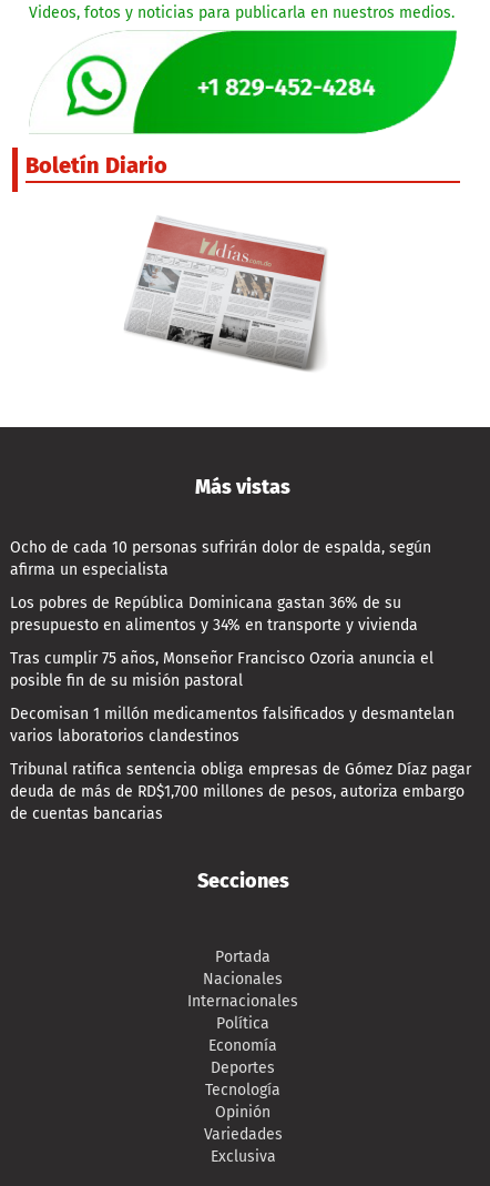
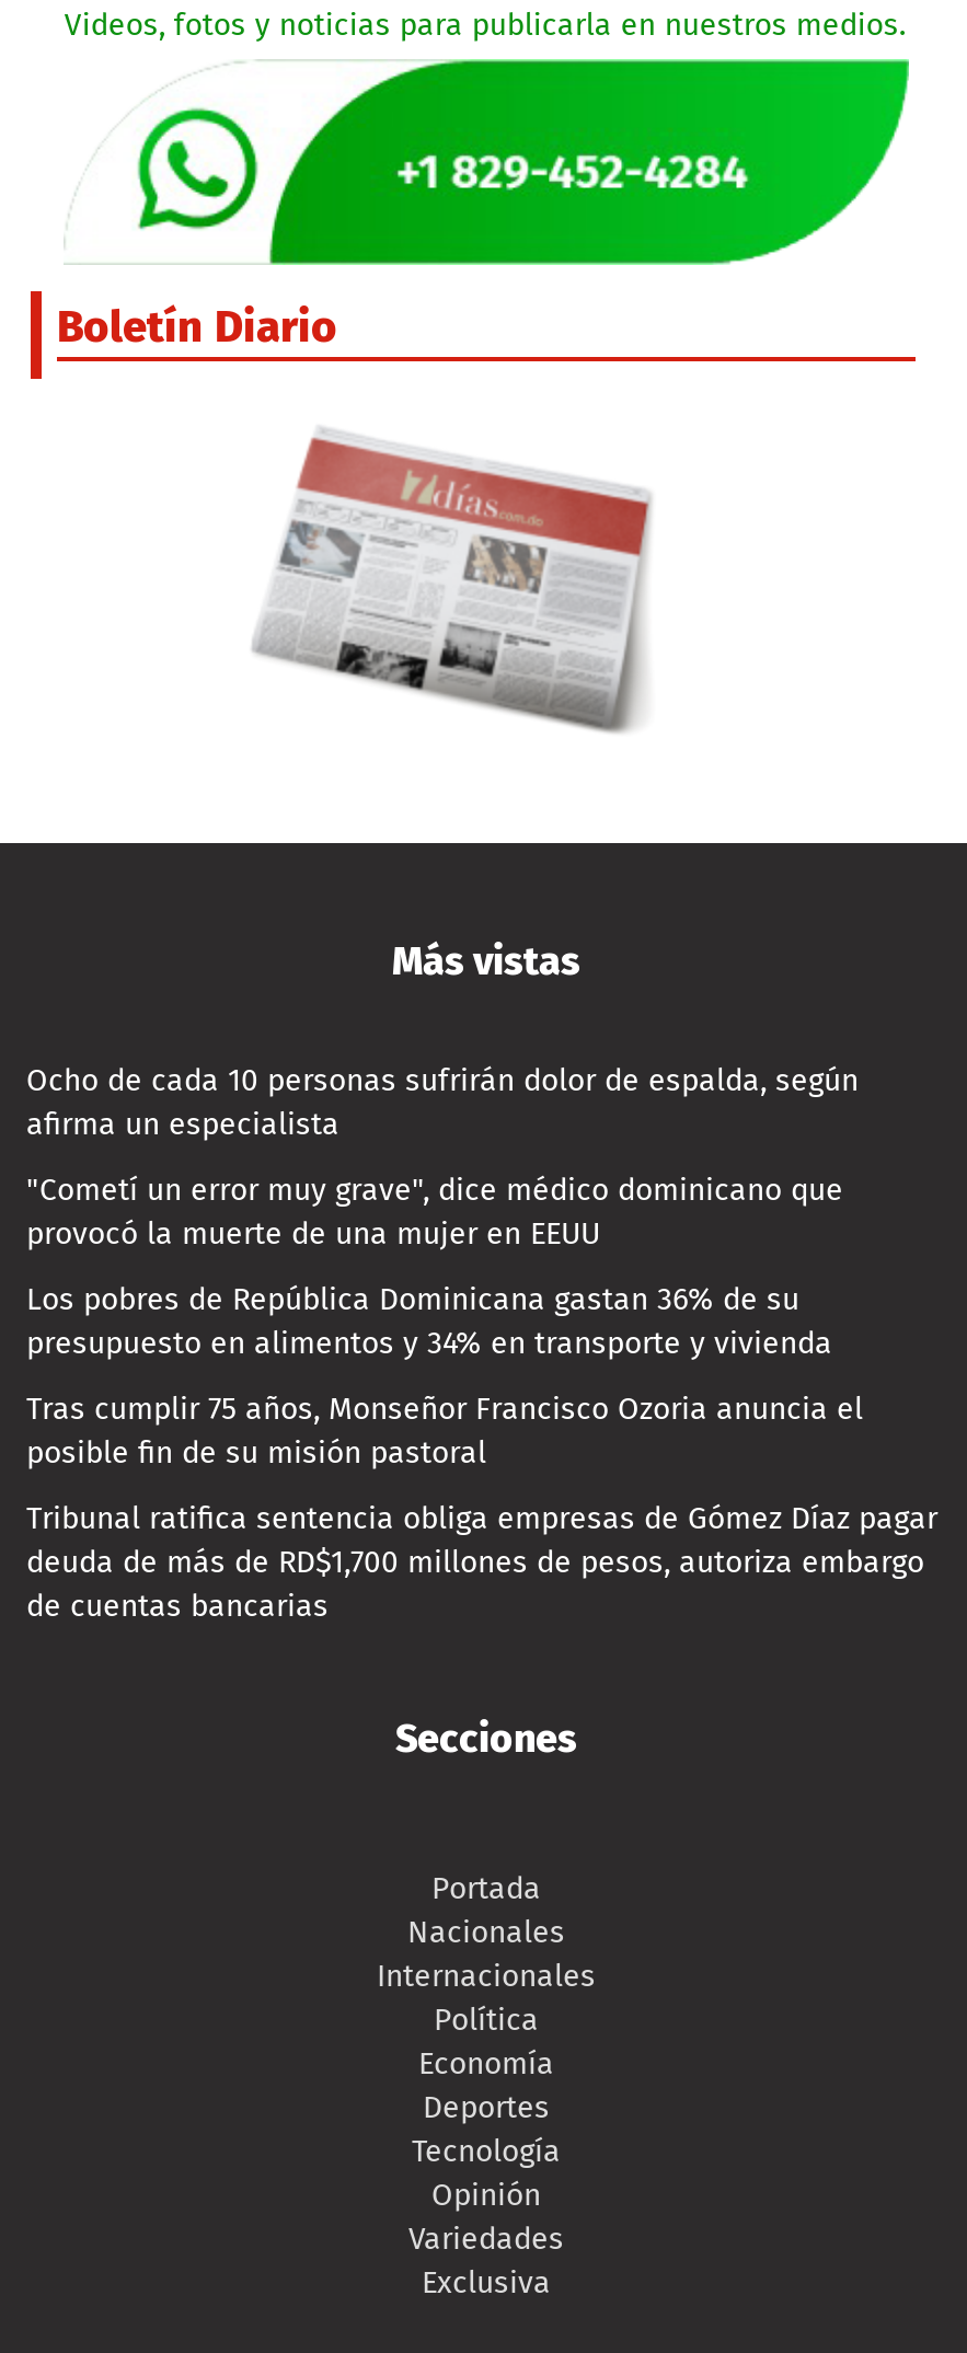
+ "Cometí un error muy grave", dice médico dominicano que
+ provocó la muerte de una mujer en EEUU

moved down: Los pobres de República Dominicana gastan 36% de su | presupuesto en alimentos y 34% en transporte y vivienda | Tras cumplir 75 años, Monseñor Francisco Ozoria anuncia el | posible fin de su misión pastoral

- Decomisan 1 millón medicamentos falsificados y desmantelan
- varios laboratorios clandestinos
